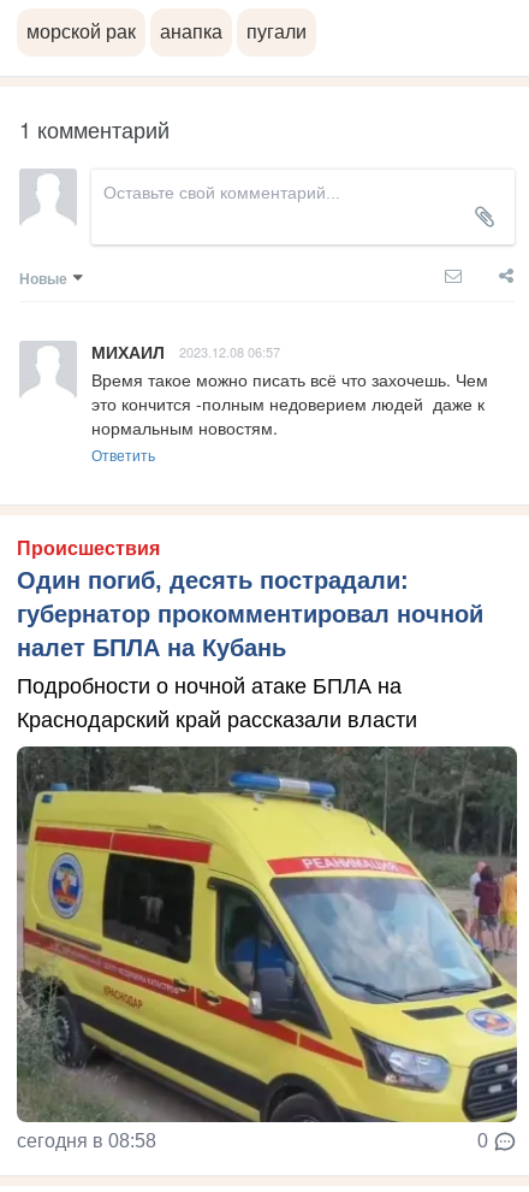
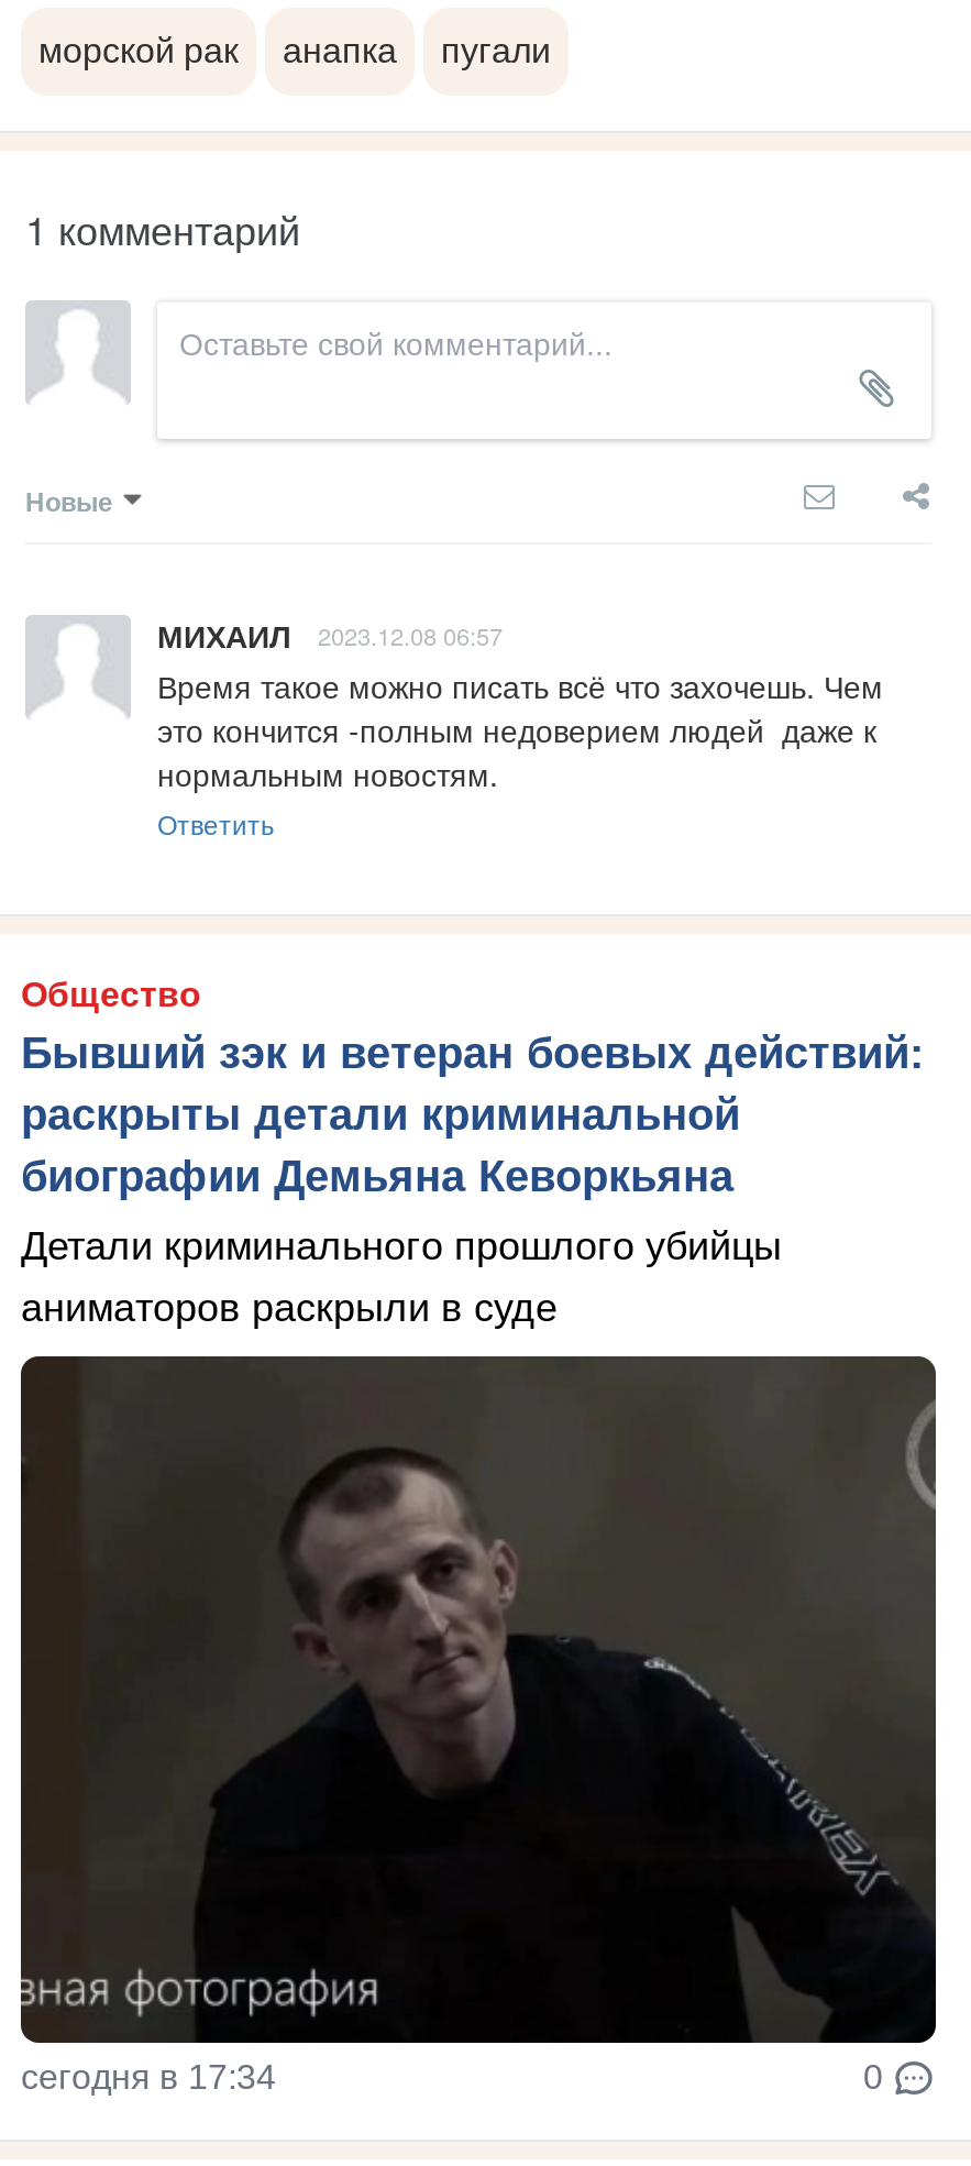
- Происшествия
- Один погиб, десять пострадали:
- губернатор прокомментировал ночной
- налет БПЛА на Кубань
+ Общество
+ Бывший зэк и ветеран боевых действий:
+ раскрыты детали криминальной
+ биографии Демьяна Кеворкьяна

- Подробности о ночной атаке БПЛА на
- Краснодарский край рассказали власти
+ Детали криминального прошлого убийцы
+ аниматоров раскрыли в суде

- [image]
- сегодня в 08:58
+ [image]
+ сегодня в 17:34
